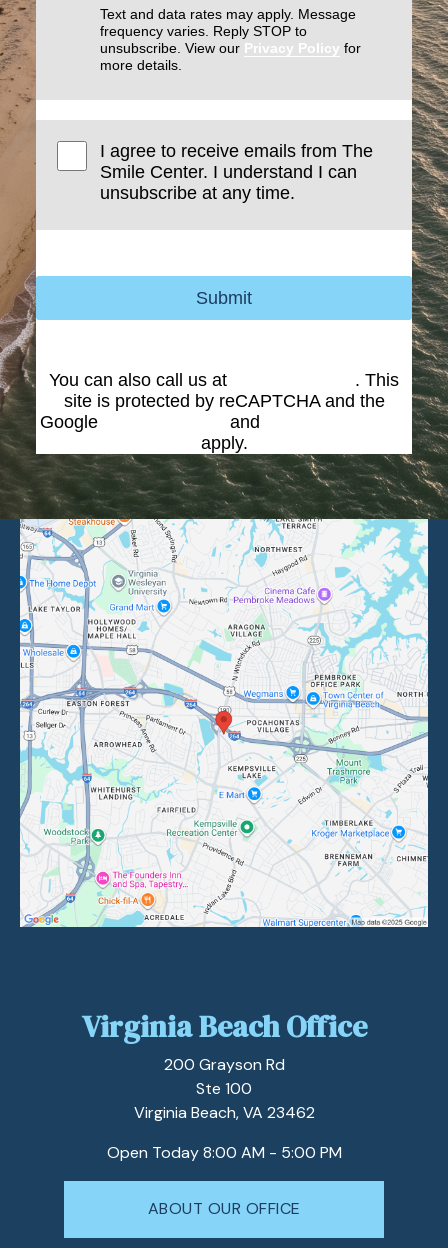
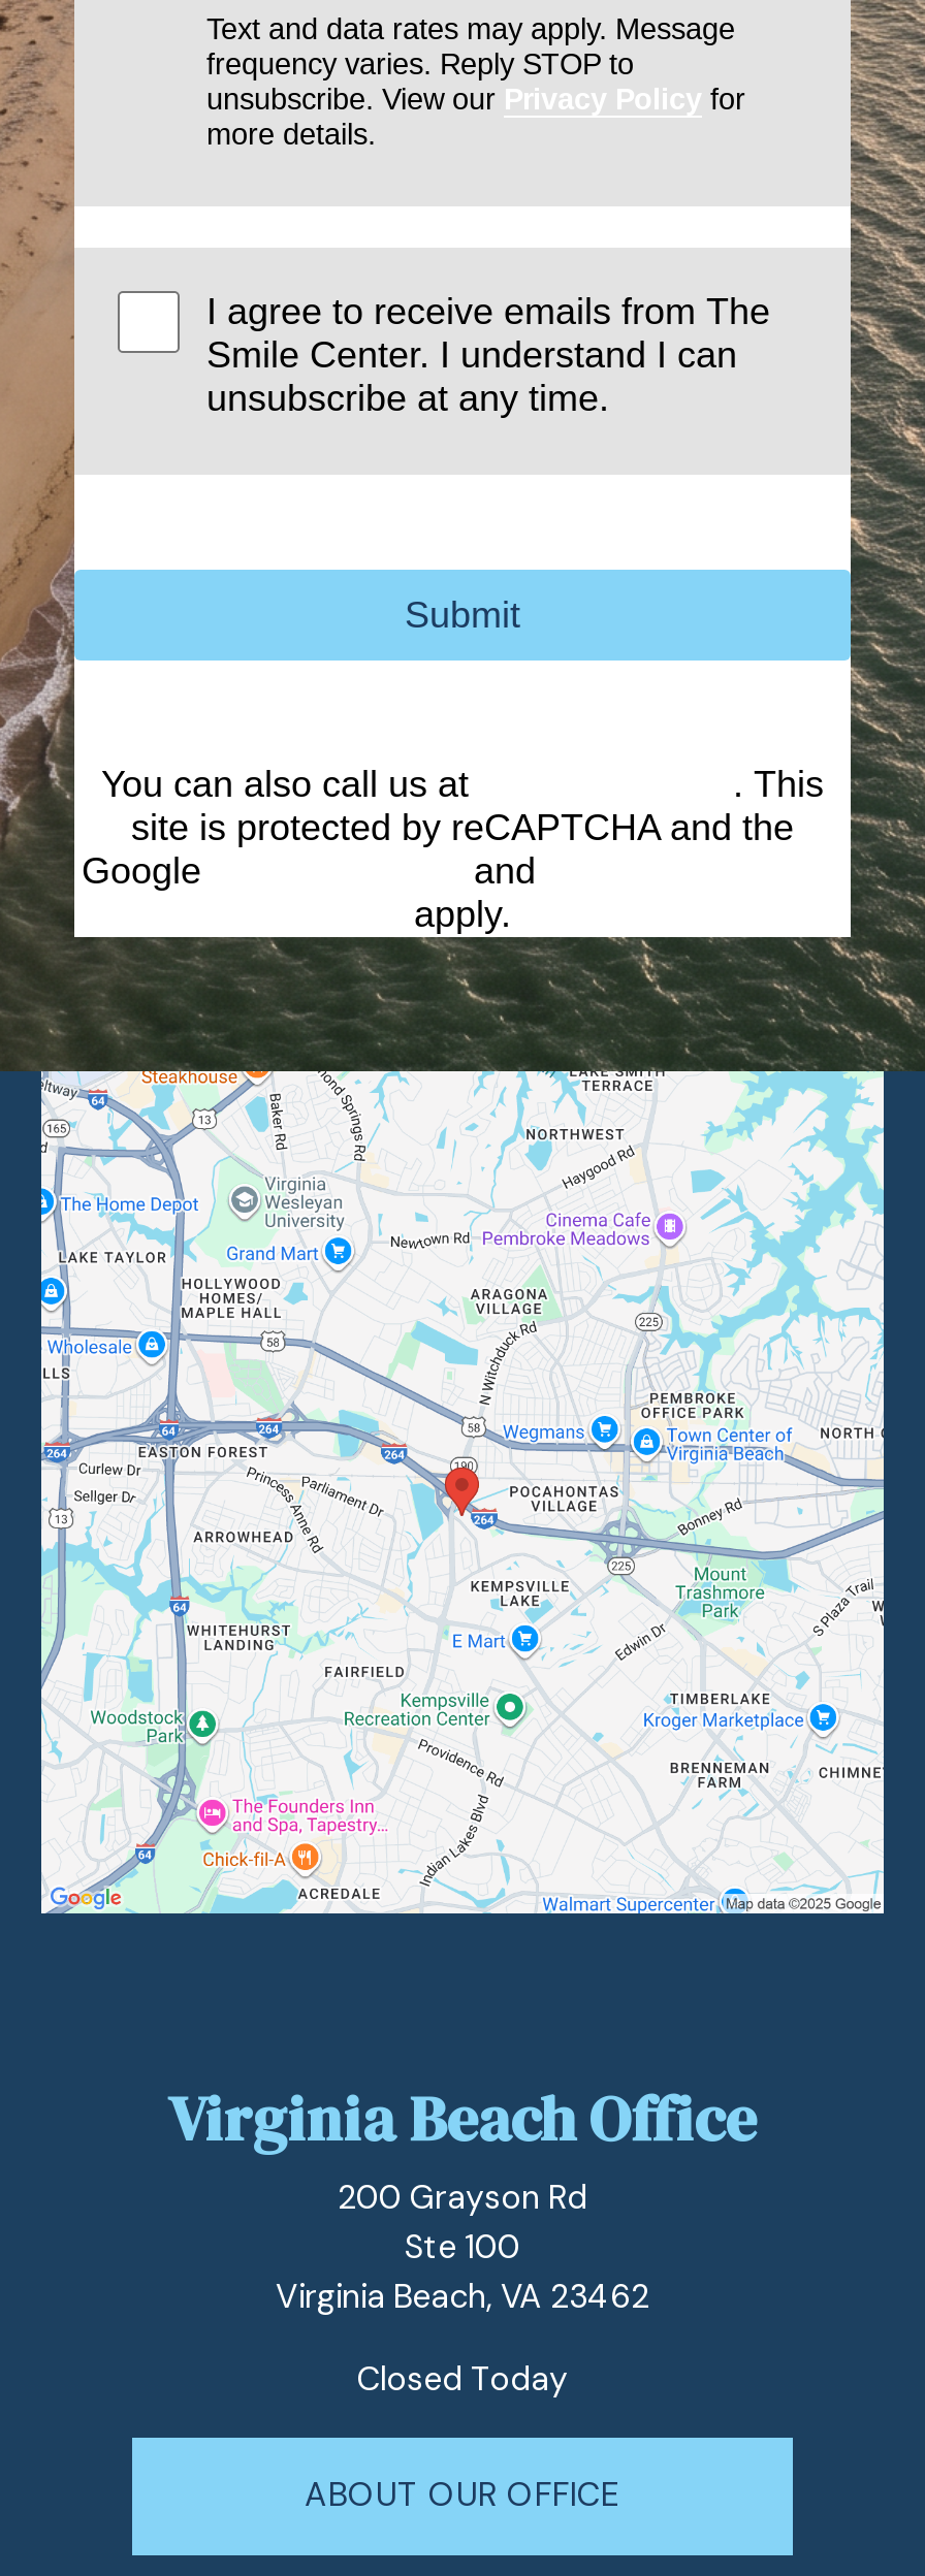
- Open Today 8:00 AM - 5:00 PM
+ Closed Today
